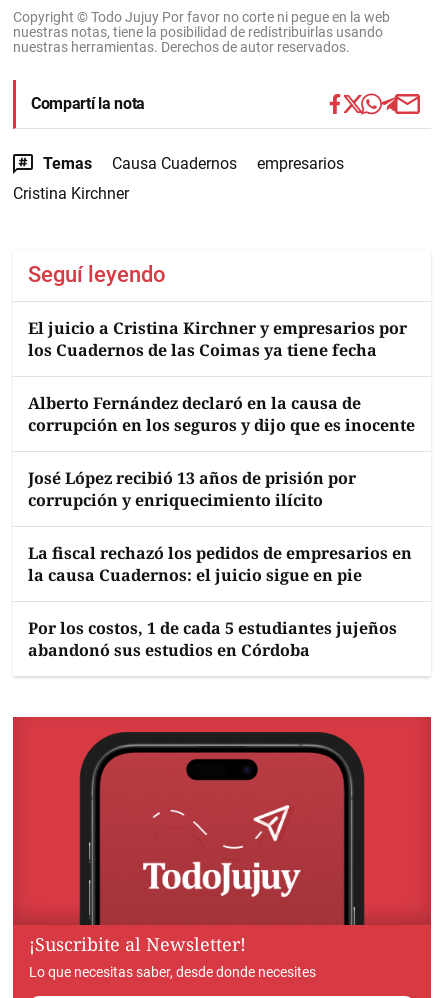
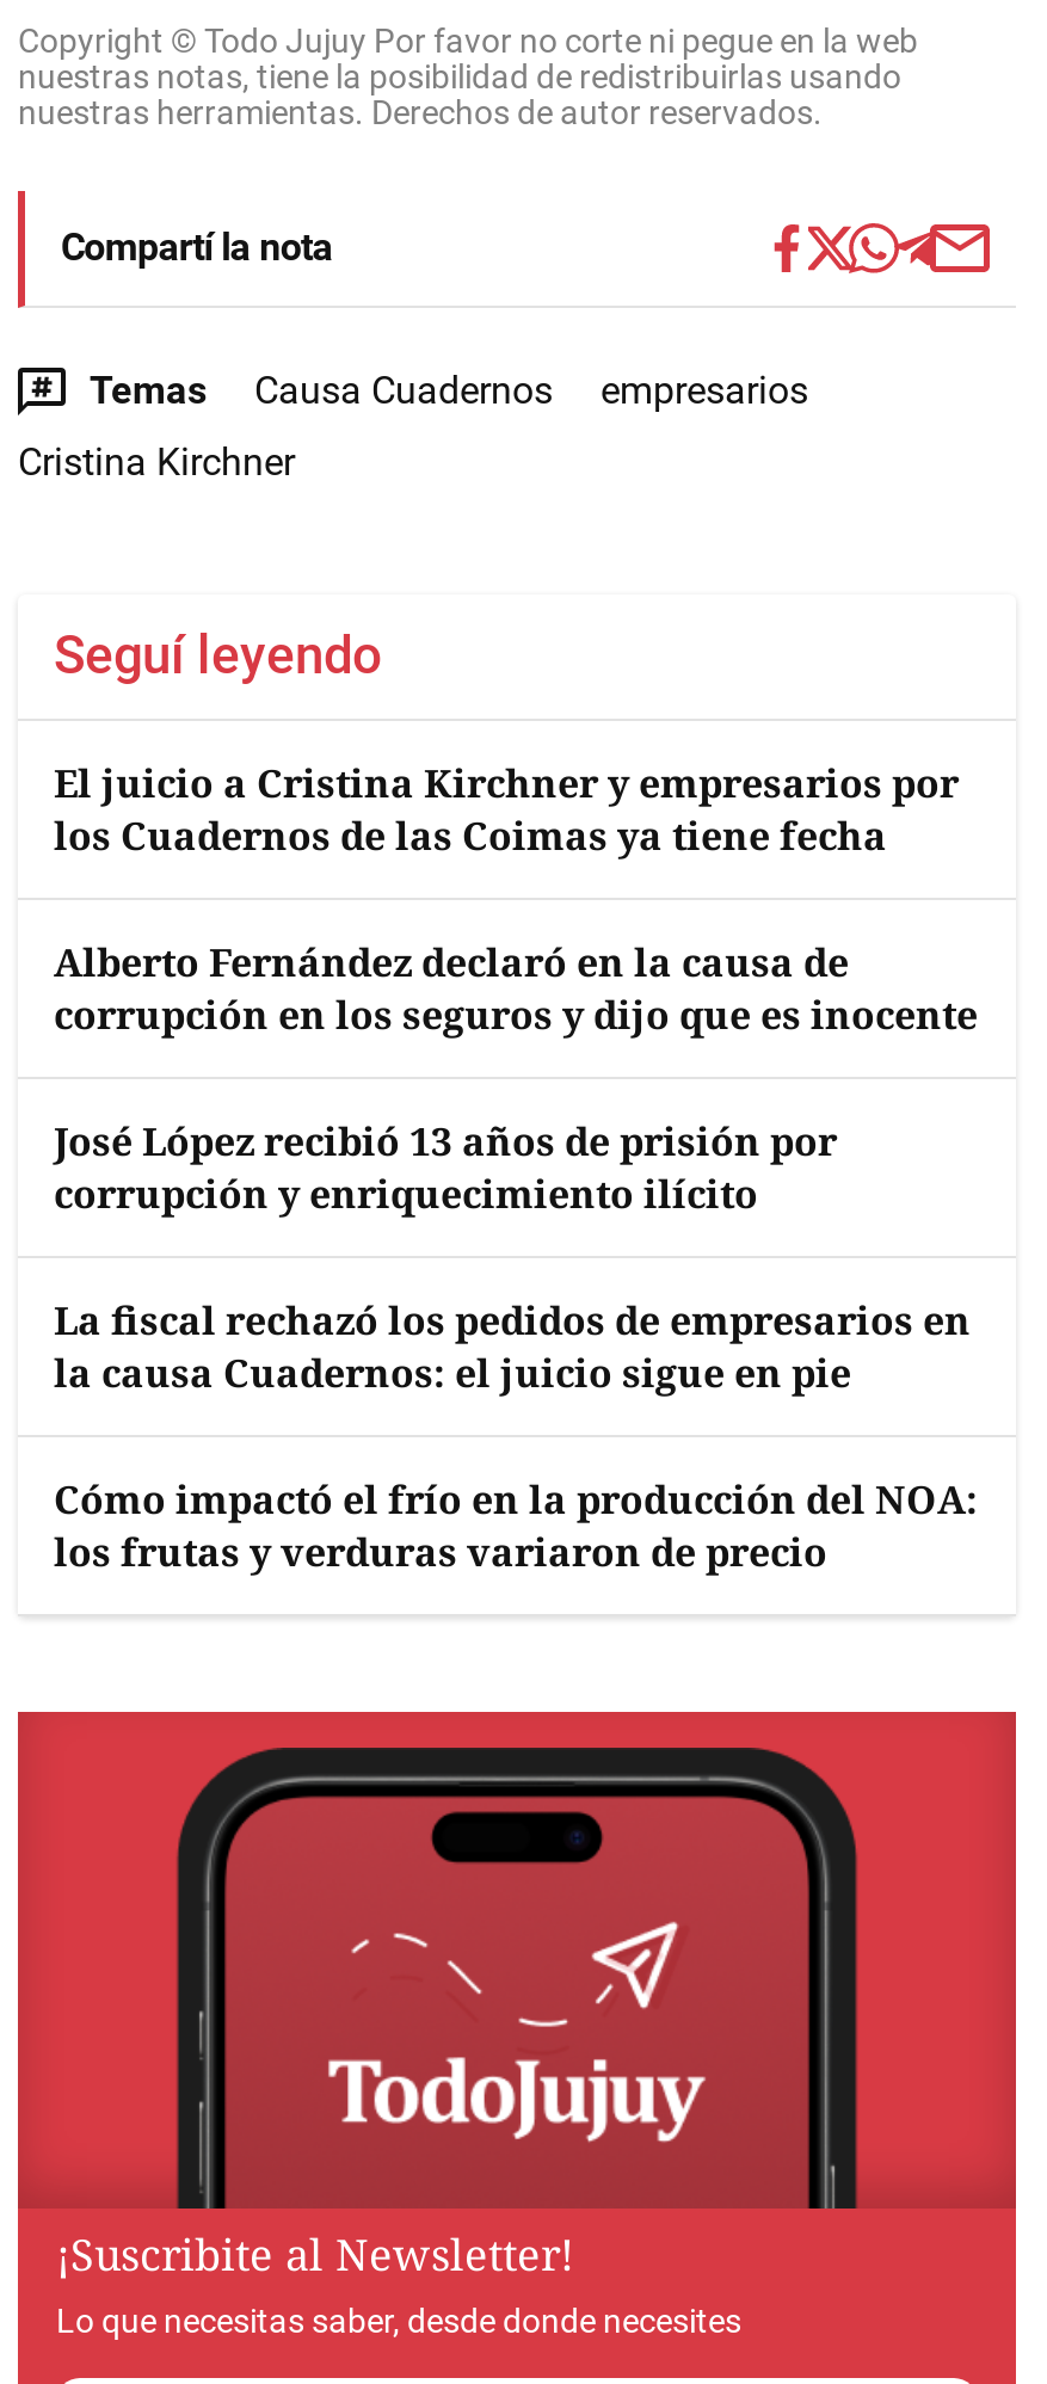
- Por los costos, 1 de cada 5 estudiantes jujeños
- abandonó sus estudios en Córdoba
+ Cómo impactó el frío en la producción del NOA:
+ los frutas y verduras variaron de precio
